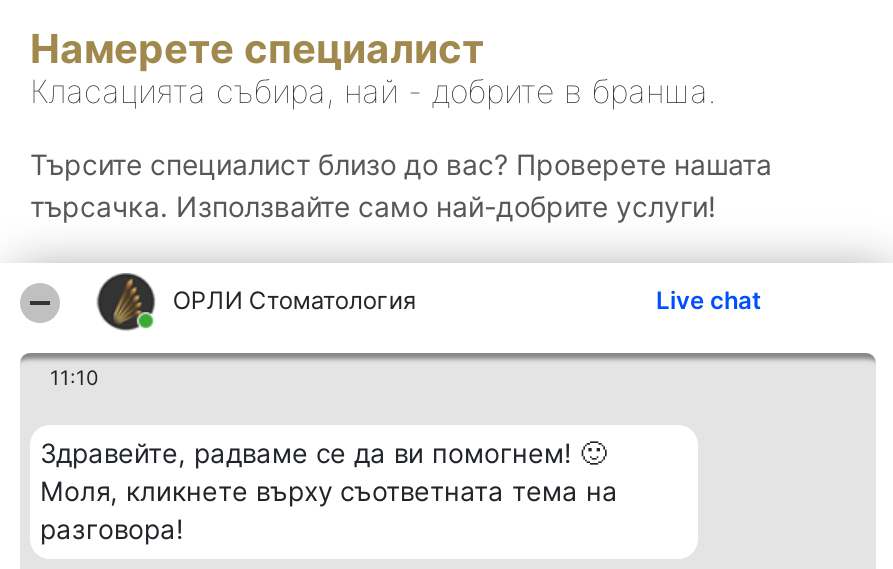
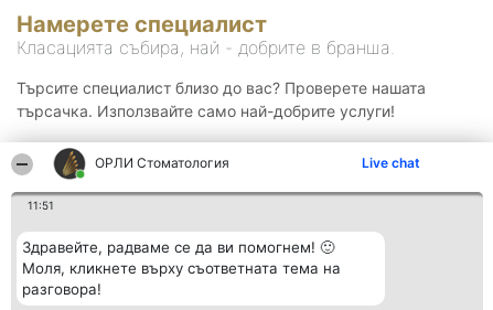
- 11:10
+ 11:51
